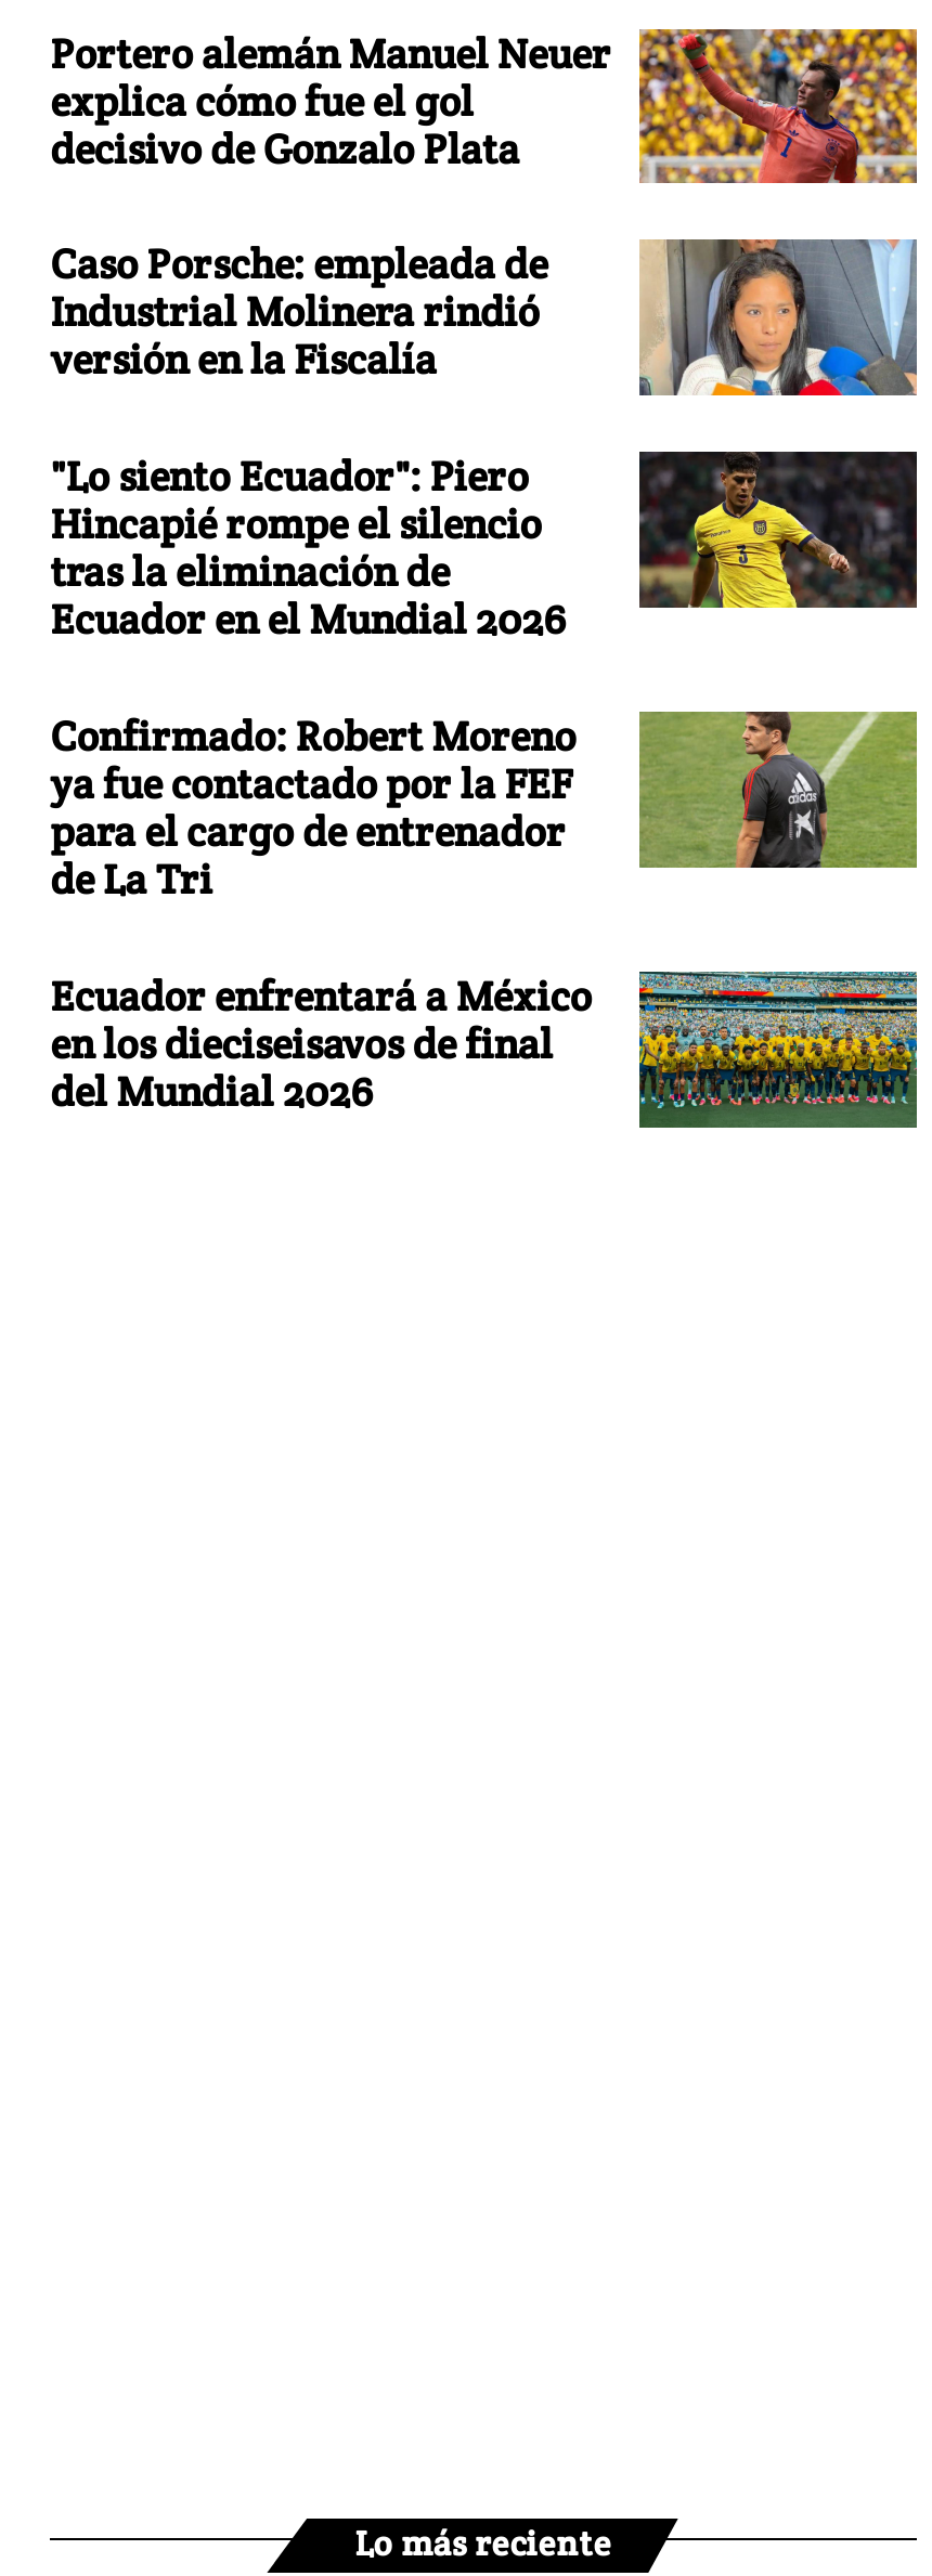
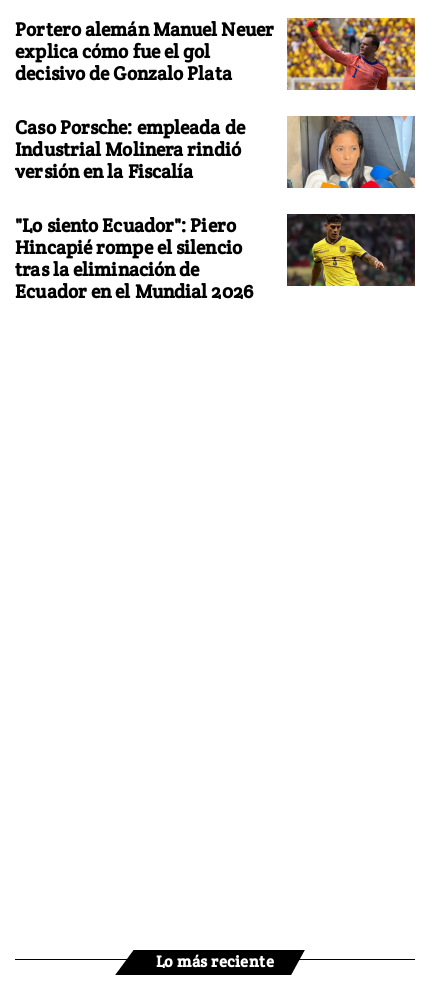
- [image]
- Confirmado: Robert Moreno
- ya fue contactado por la FEF
- para el cargo de entrenador
- de La Tri
- Ecuador enfrentará a México
- en los dieciseisavos de final
- del Mundial 2026

- [image]
